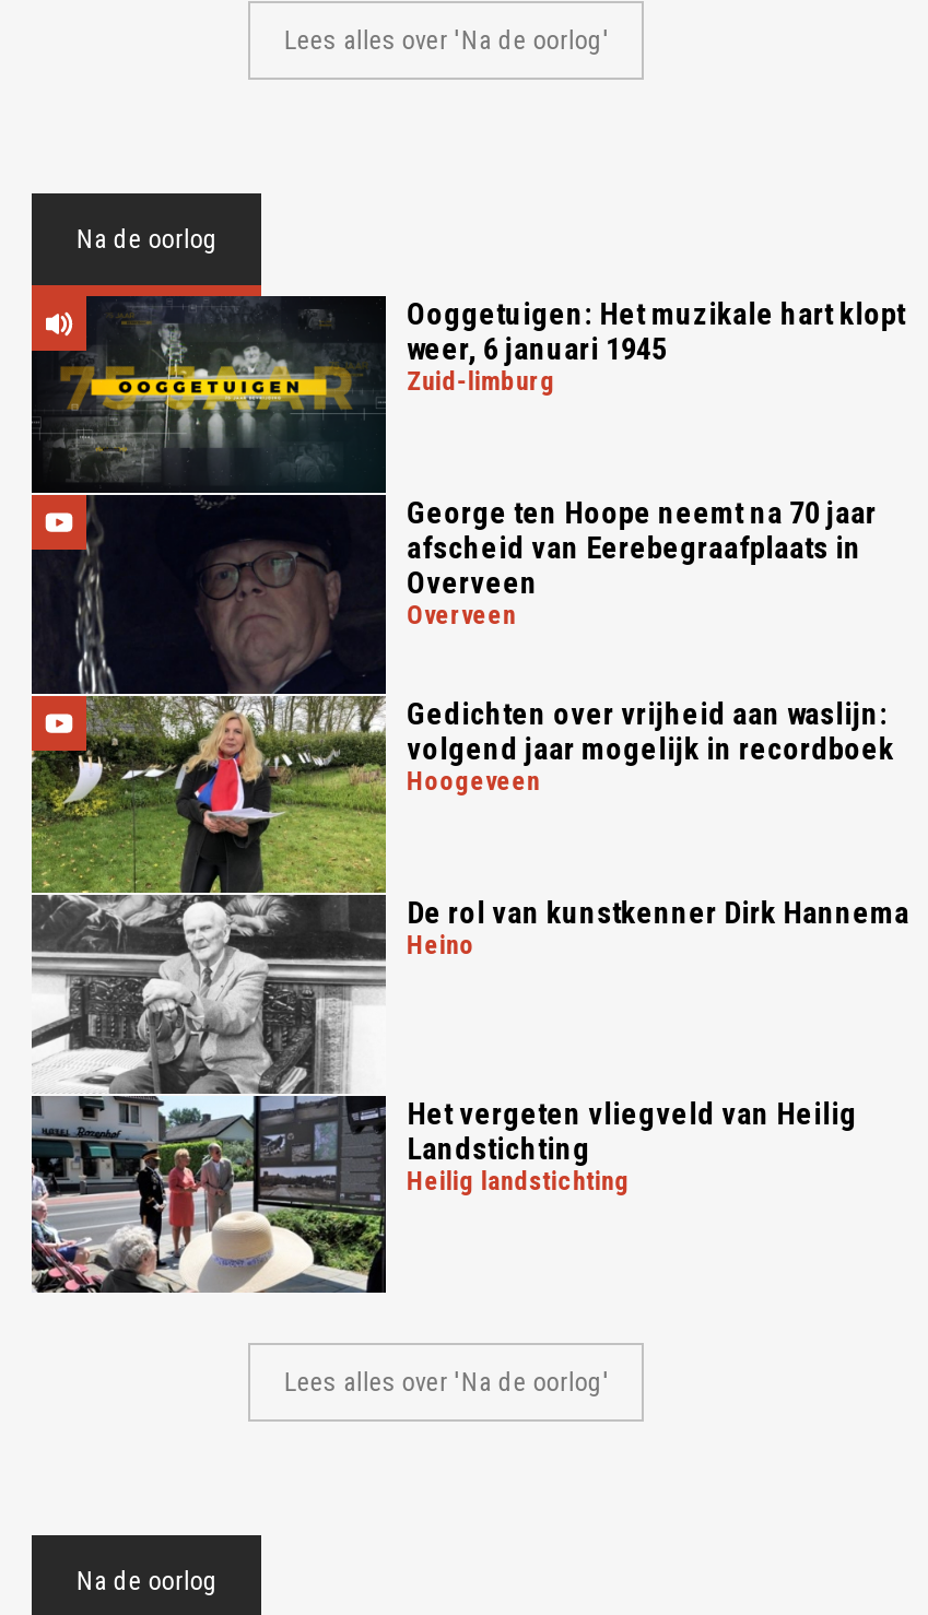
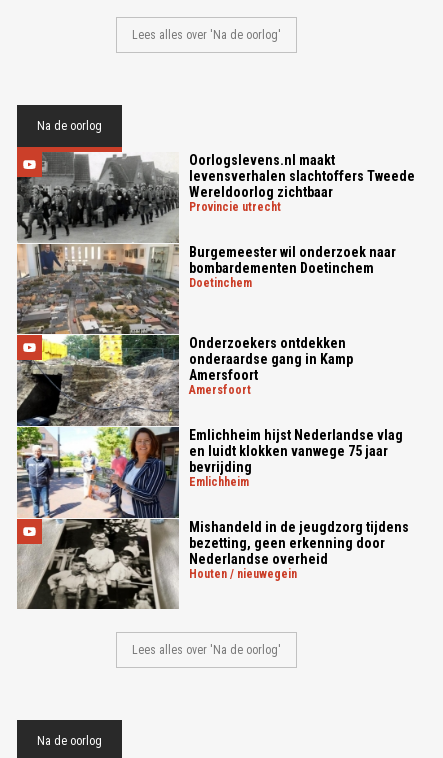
- [image]
- Ooggetuigen: Het muzikale hart klopt
- weer, 6 januari 1945
- zuid-limburg
+ [image]
+ Oorlogslevens.nl maakt
+ levensverhalen slachtoffers Tweede
+ Wereldoorlog zichtbaar
+ provincie utrecht

- George ten Hoope neemt na 70 jaar
- afscheid van Eerebegraafplaats in
- Overveen
- overveen
+ Burgemeester wil onderzoek naar
+ bombardementen Doetinchem
+ doetinchem

- Gedichten over vrijheid aan waslijn:
- volgend jaar mogelijk in recordboek
- hoogeveen
+ Onderzoekers ontdekken
+ onderaardse gang in Kamp
+ Amersfoort
+ amersfoort

- De rol van kunstkenner Dirk Hannema
- heino
+ Emlichheim hijst Nederlandse vlag
+ en luidt klokken vanwege 75 jaar
+ bevrijding
+ emlichheim

- Het vergeten vliegveld van Heilig
- Landstichting
- heilig landstichting
+ Mishandeld in de jeugdzorg tijdens
+ bezetting, geen erkenning door
+ Nederlandse overheid
+ houten / nieuwegein
